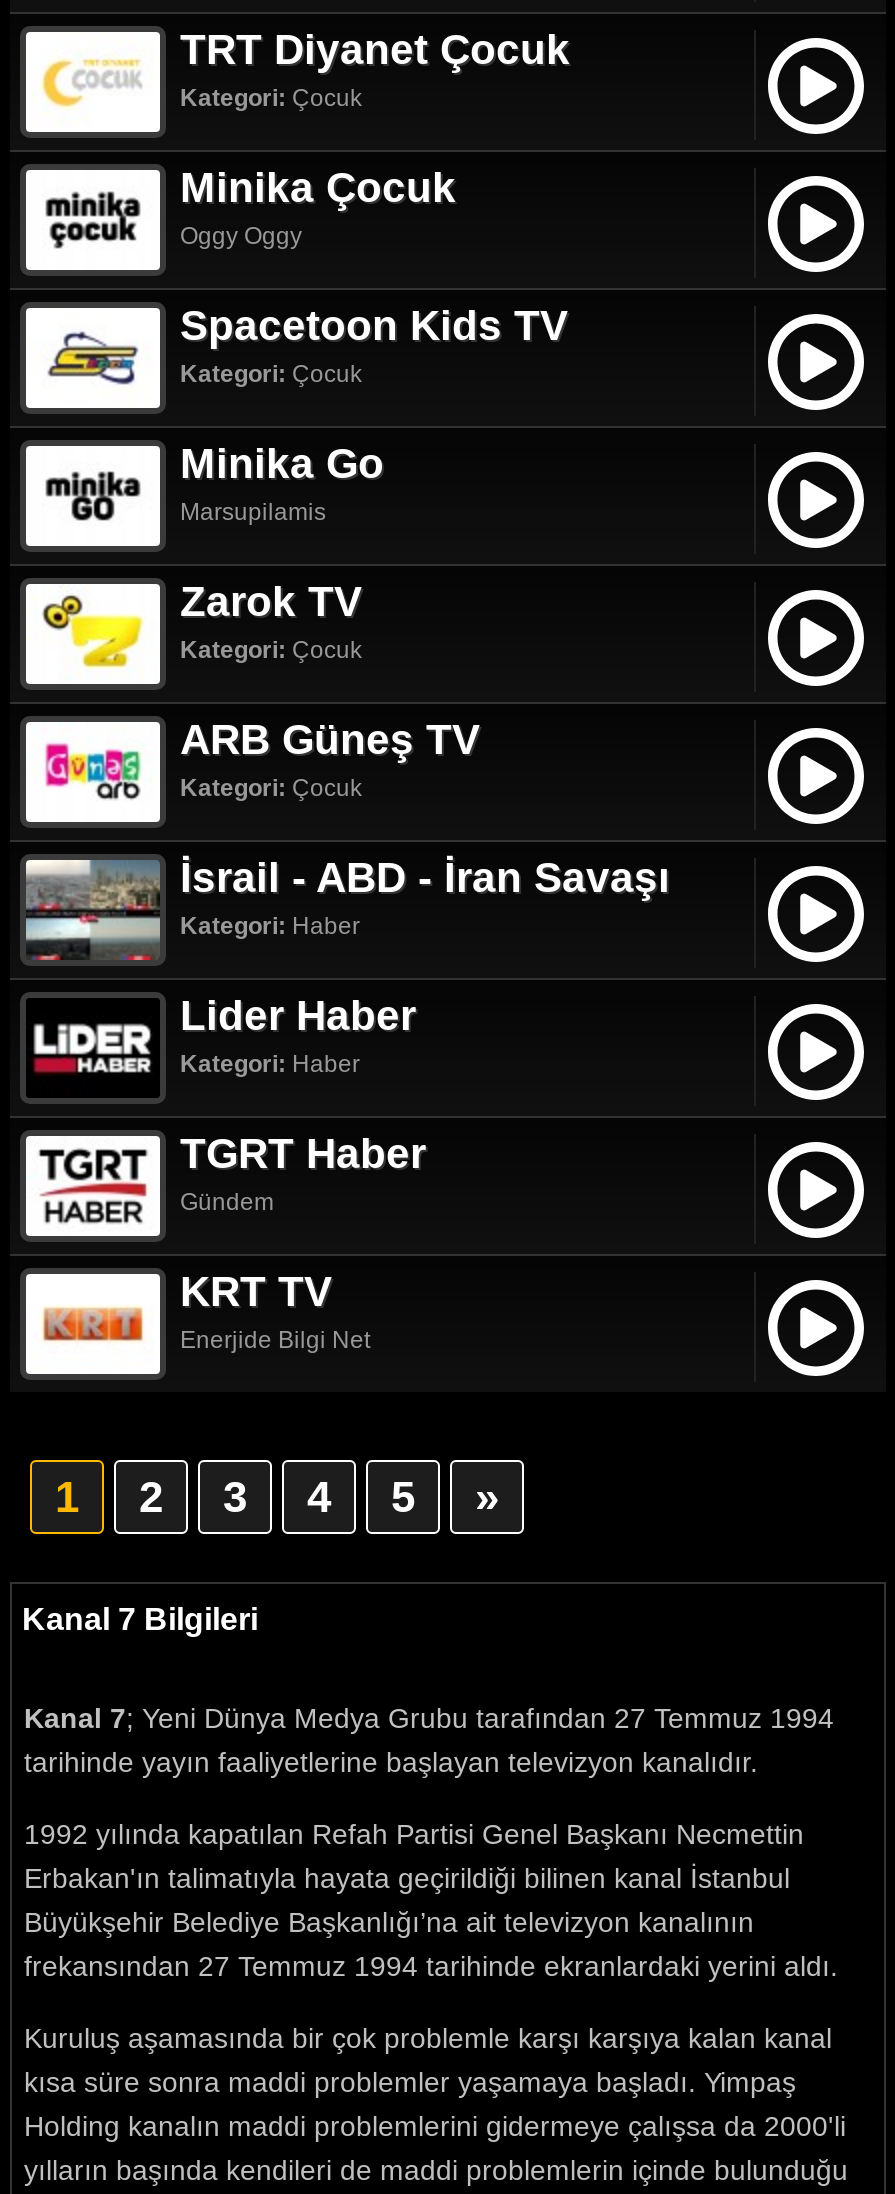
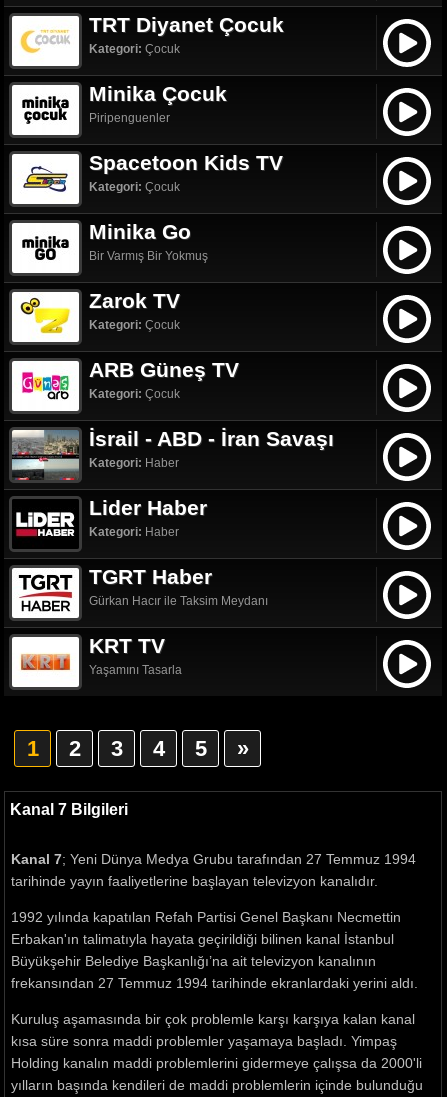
- Oggy Oggy
+ Piripenguenler

- Marsupilamis
+ Bir Varmış Bir Yokmuş

- Gündem
+ Gürkan Hacır ile Taksim Meydanı

- Enerjide Bilgi Net
+ Yaşamını Tasarla
